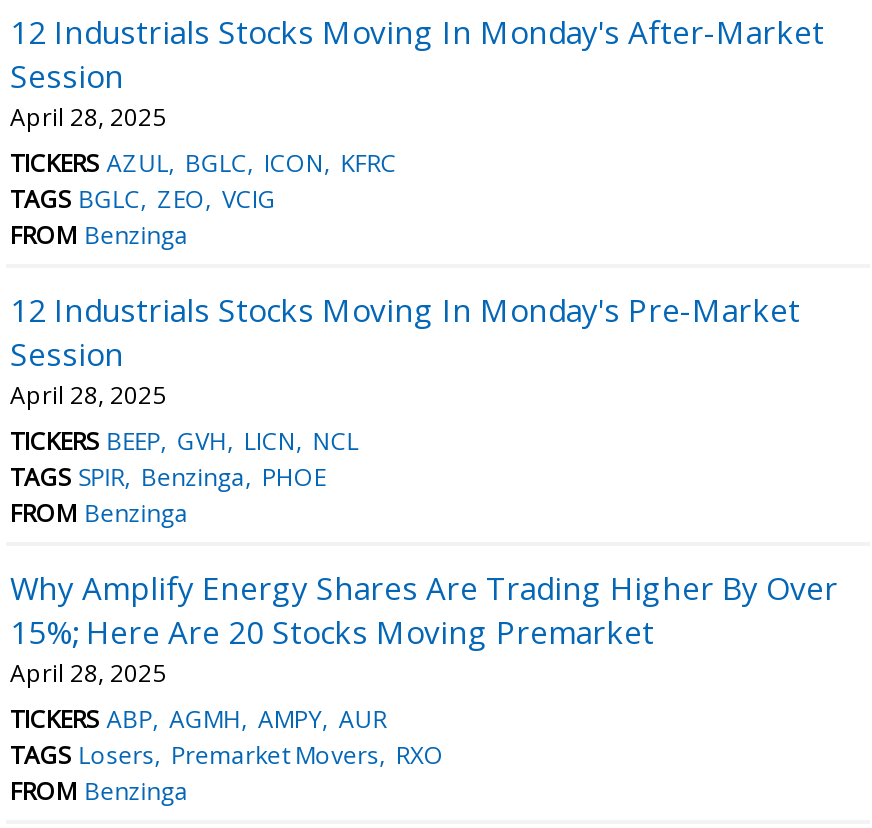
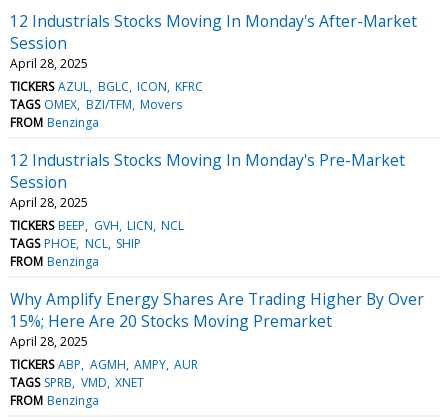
- TAGS BGLC ZEO VCIG
+ TAGS OMEX BZI/TFM Movers

- TAGS SPIR Benzinga PHOE
+ TAGS PHOE NCL SHIP

- TAGS Losers Premarket Movers RXO
+ TAGS SPRB VMD XNET
